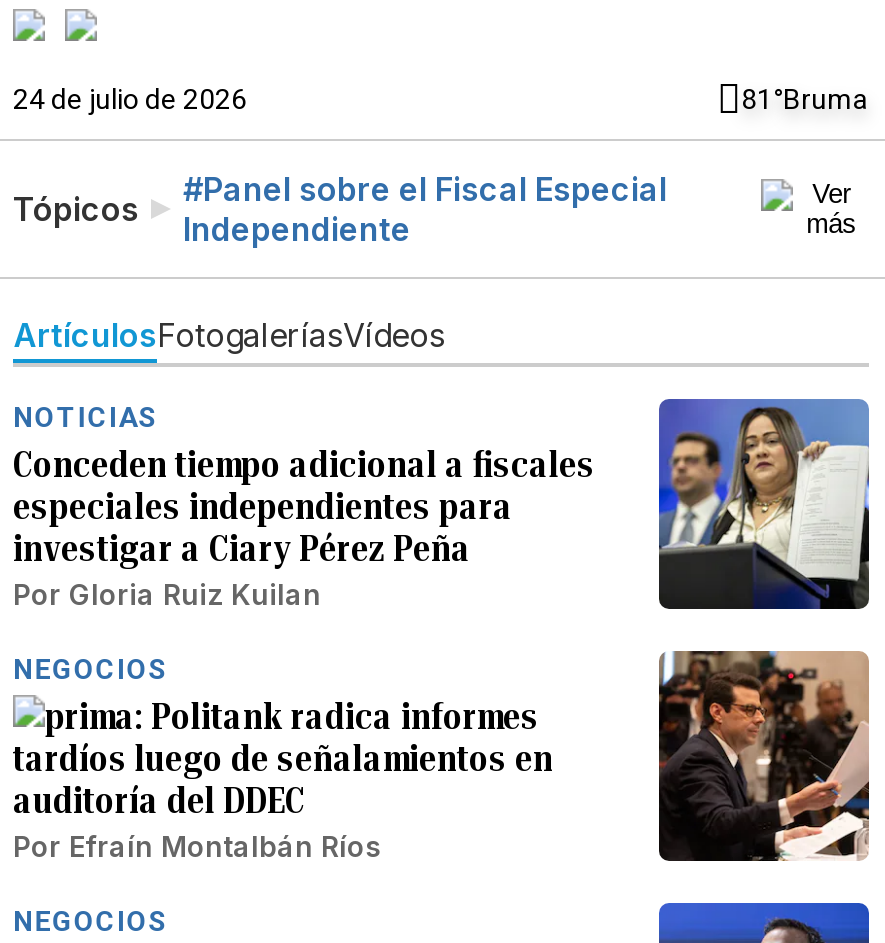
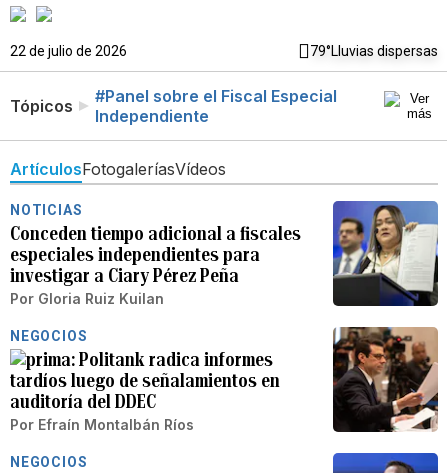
- 24 de julio de 2026
- 81°Bruma
+ 22 de julio de 2026
+ 79°Lluvias dispersas
